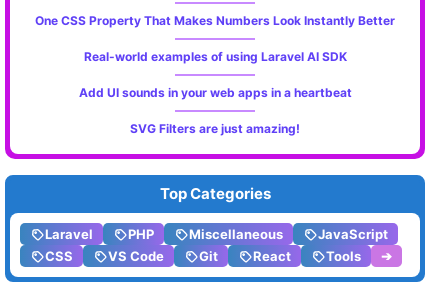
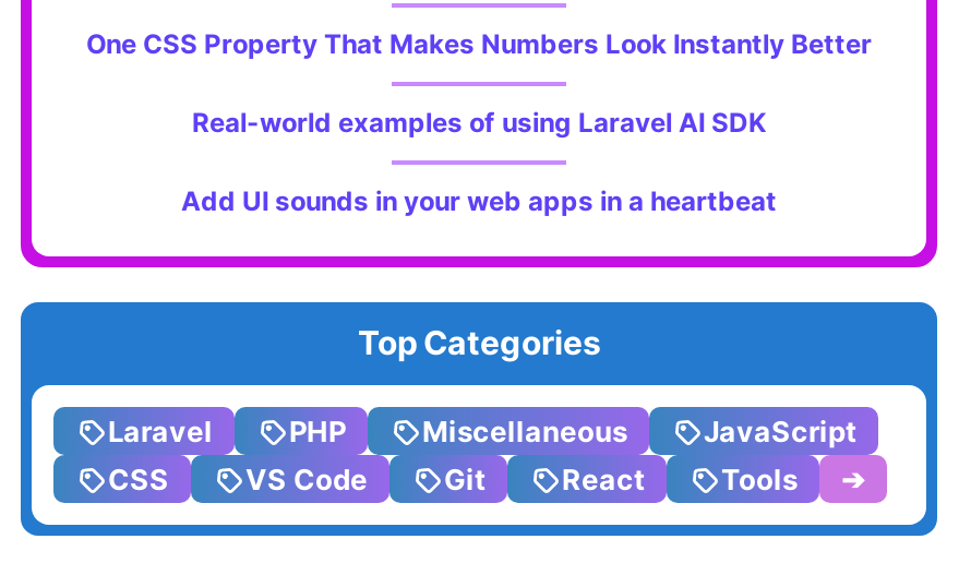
- SVG Filters are just amazing!
